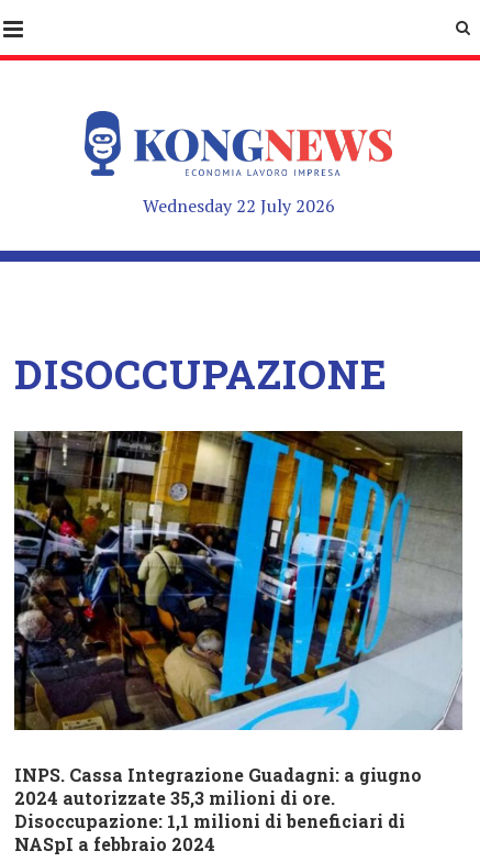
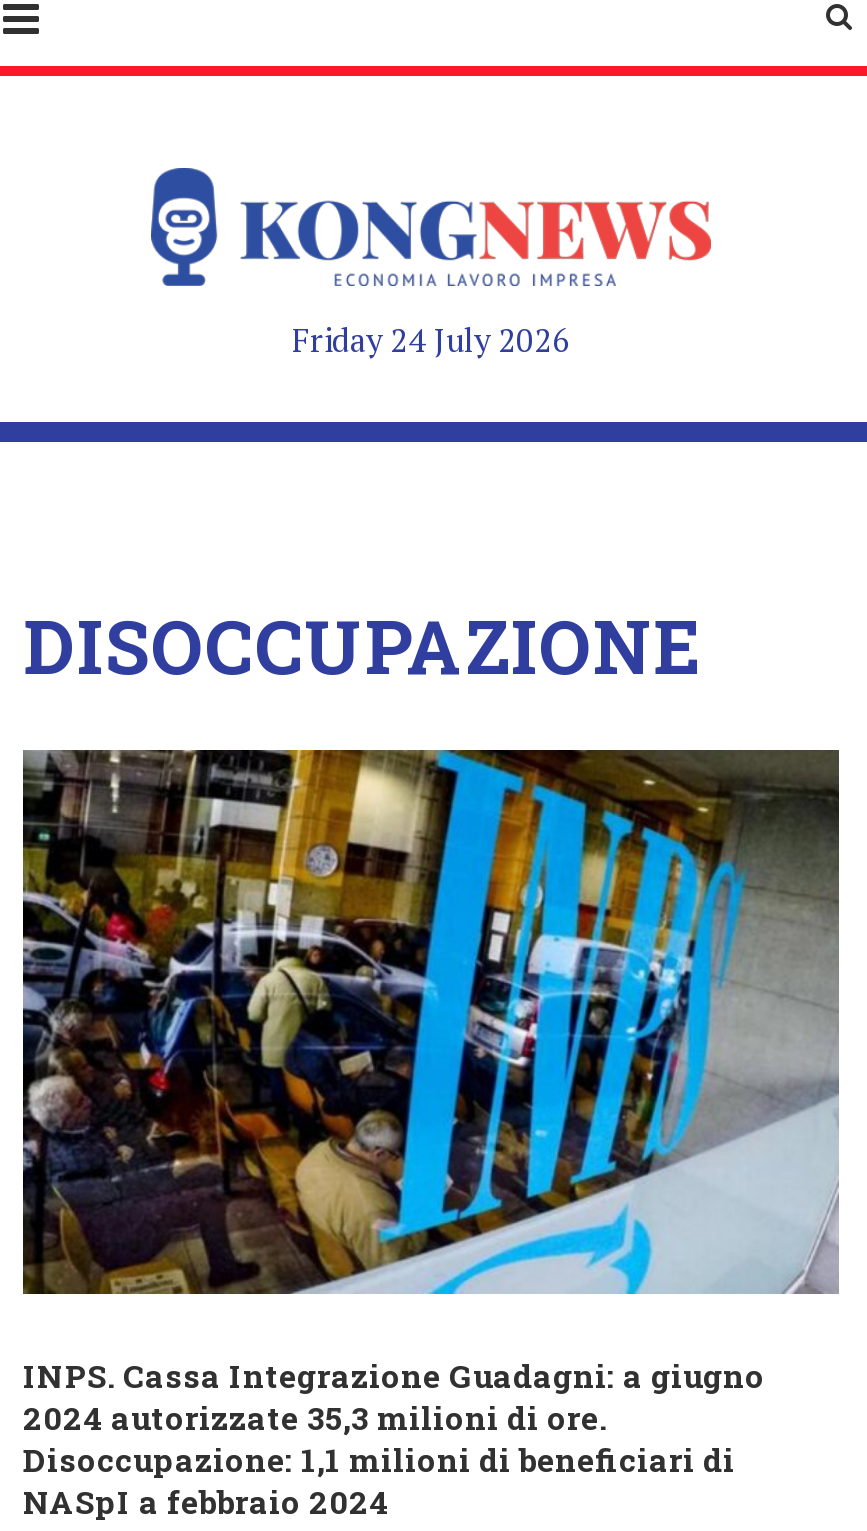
- Wednesday 22 July 2026
+ Friday 24 July 2026
